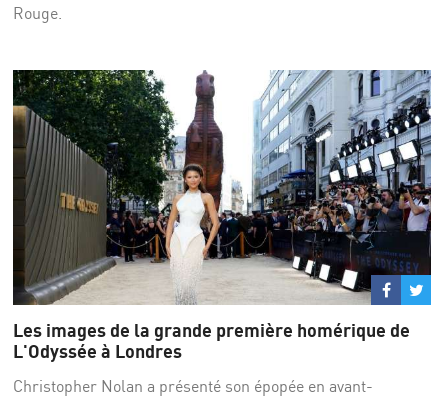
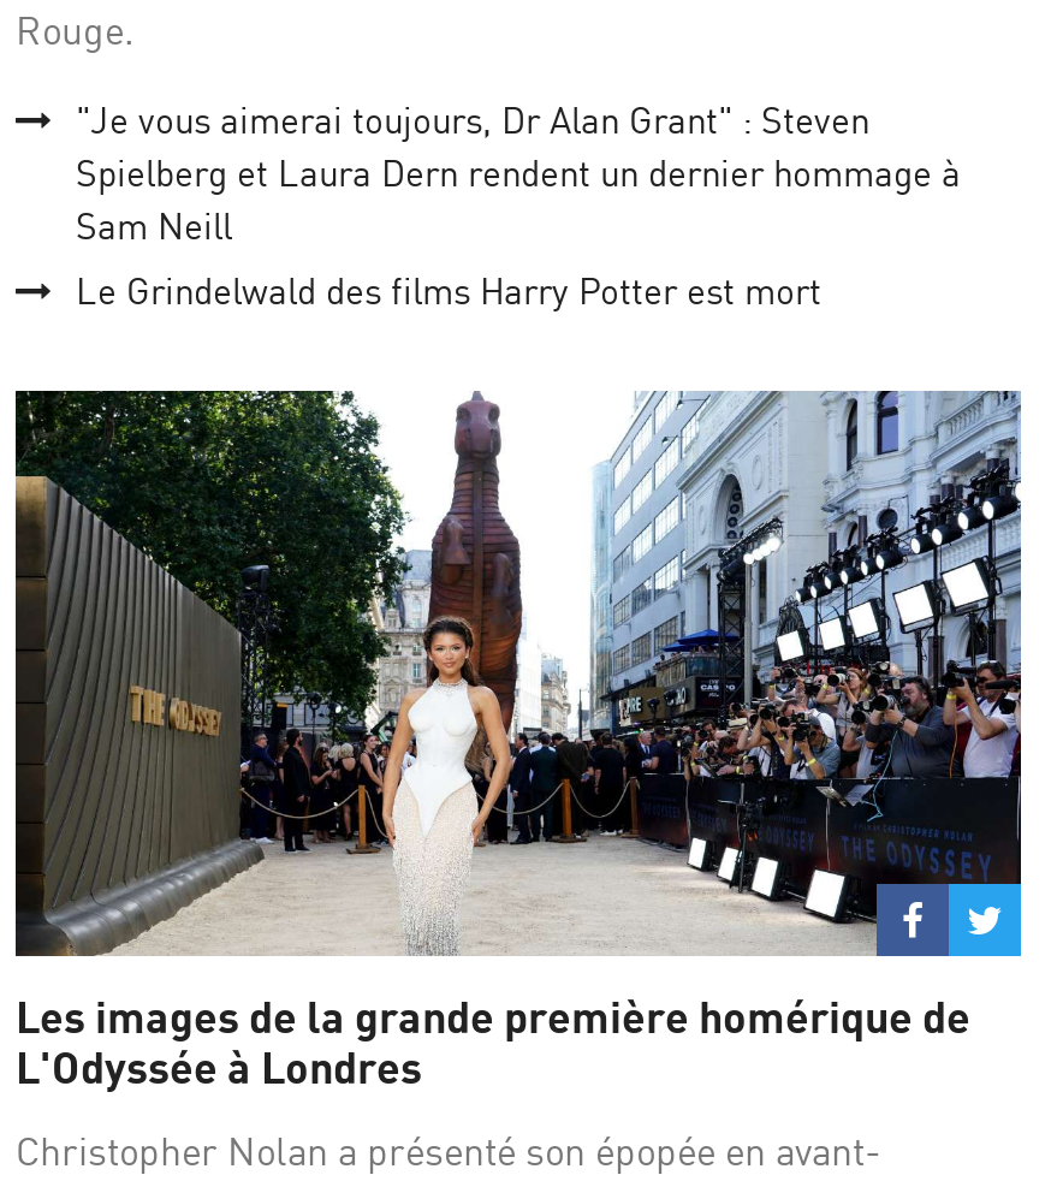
+ "Je vous aimerai toujours, Dr Alan Grant" : Steven
+ Spielberg et Laura Dern rendent un dernier hommage à
+ Sam Neill
+ Le Grindelwald des films Harry Potter est mort
